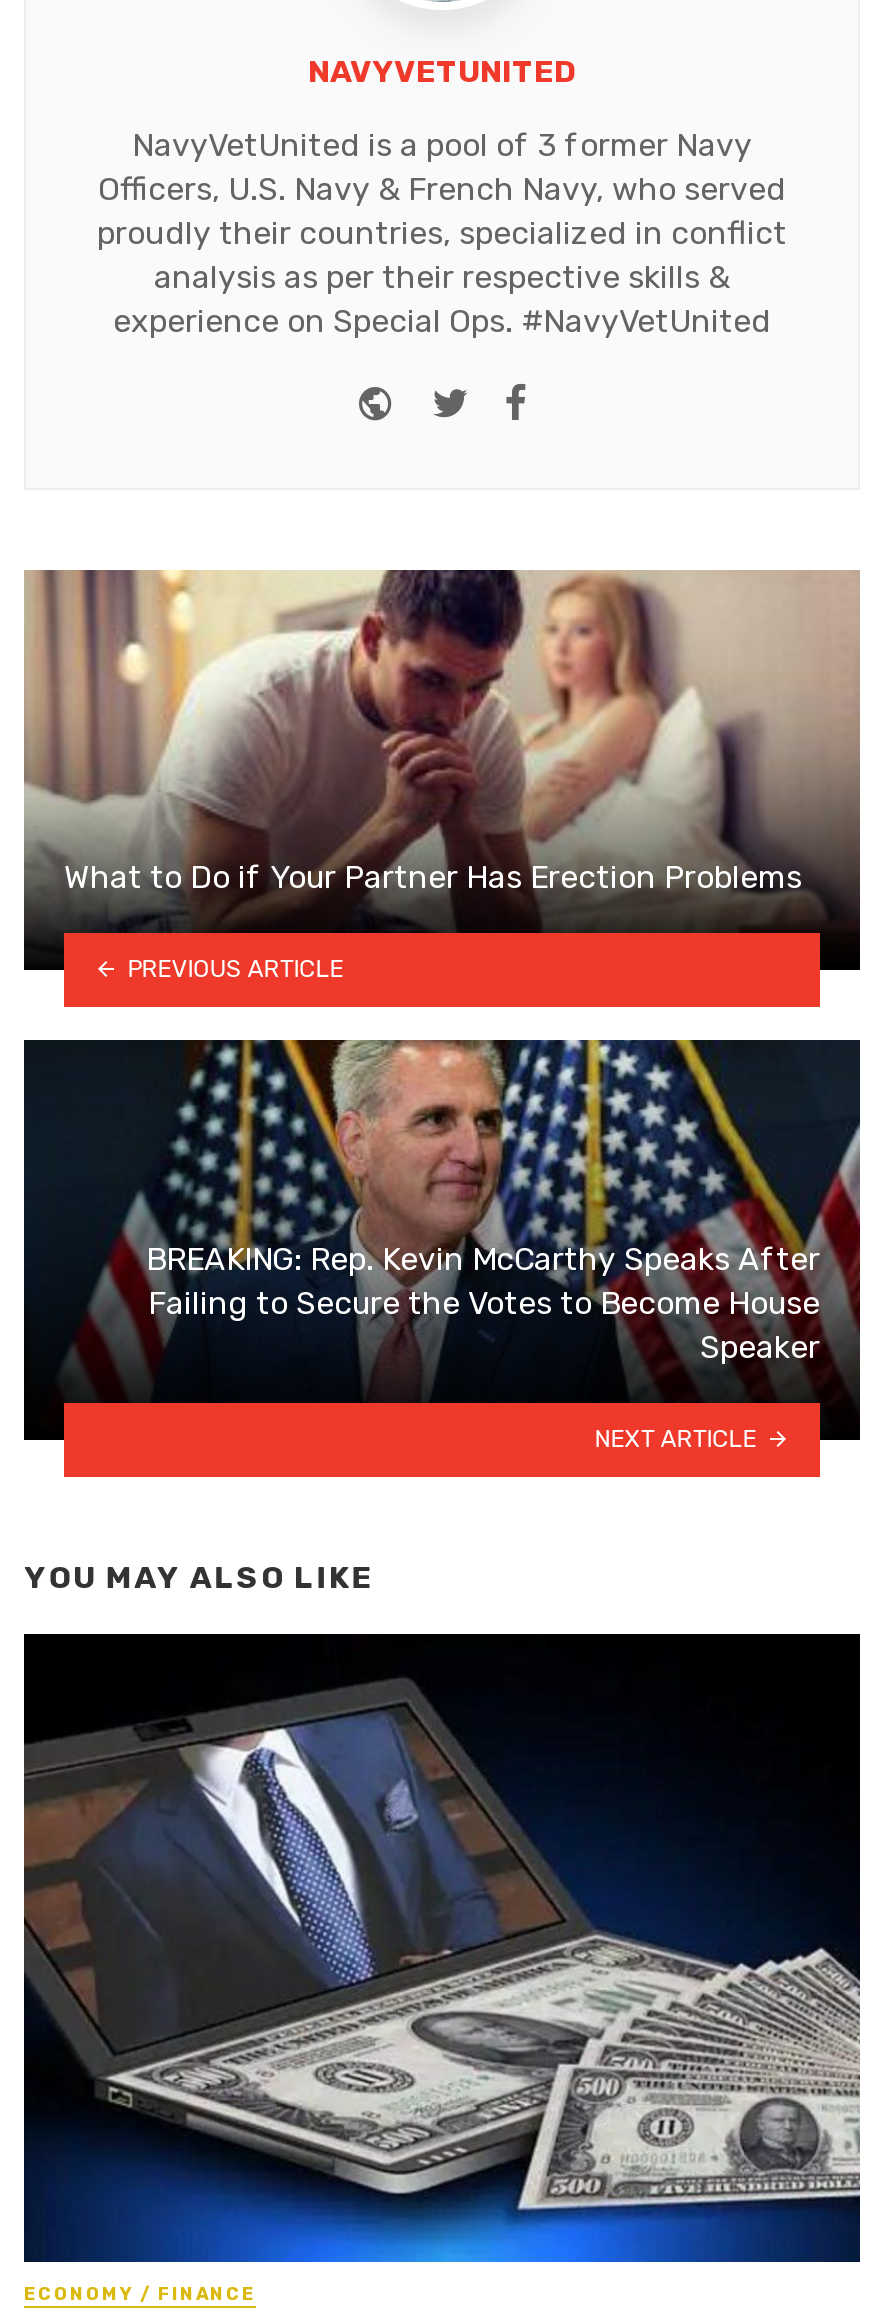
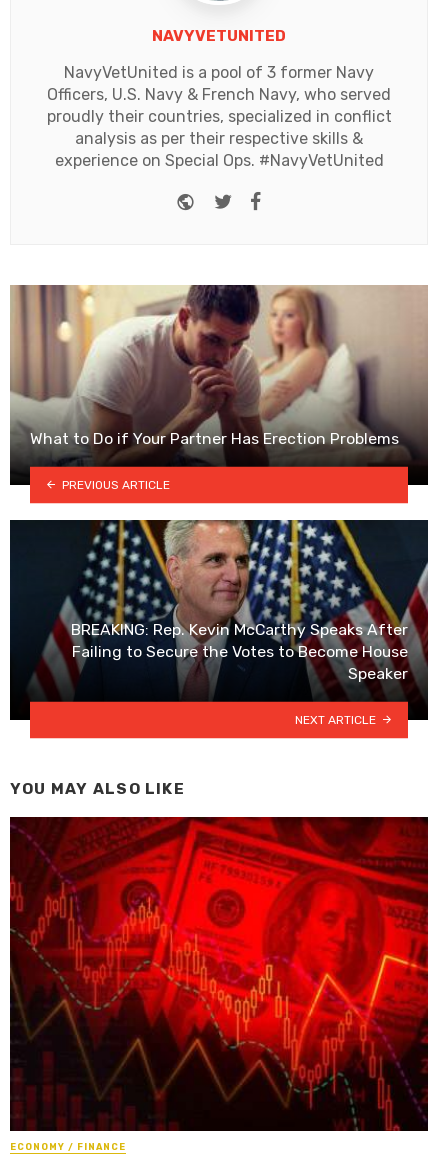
- [image]
+ [image]
